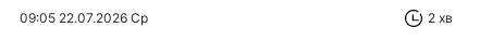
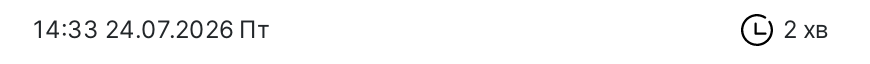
- 09:05 22.07.2026 Ср
+ 14:33 24.07.2026 Пт
